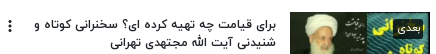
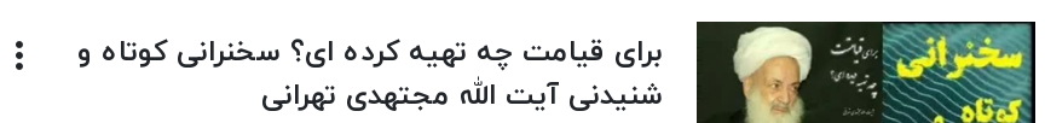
- بعدی
